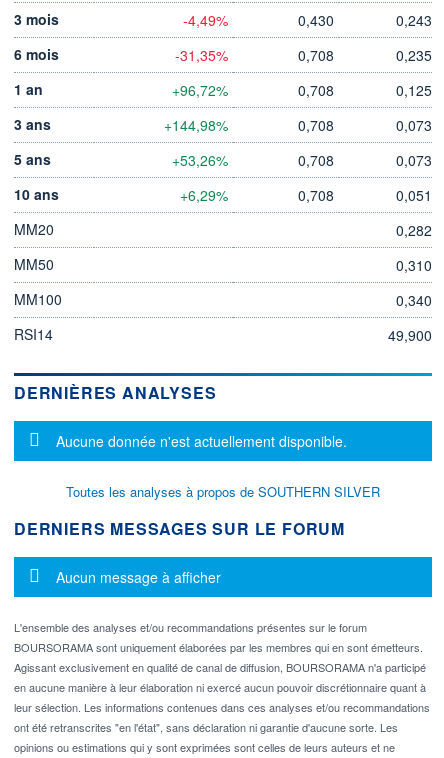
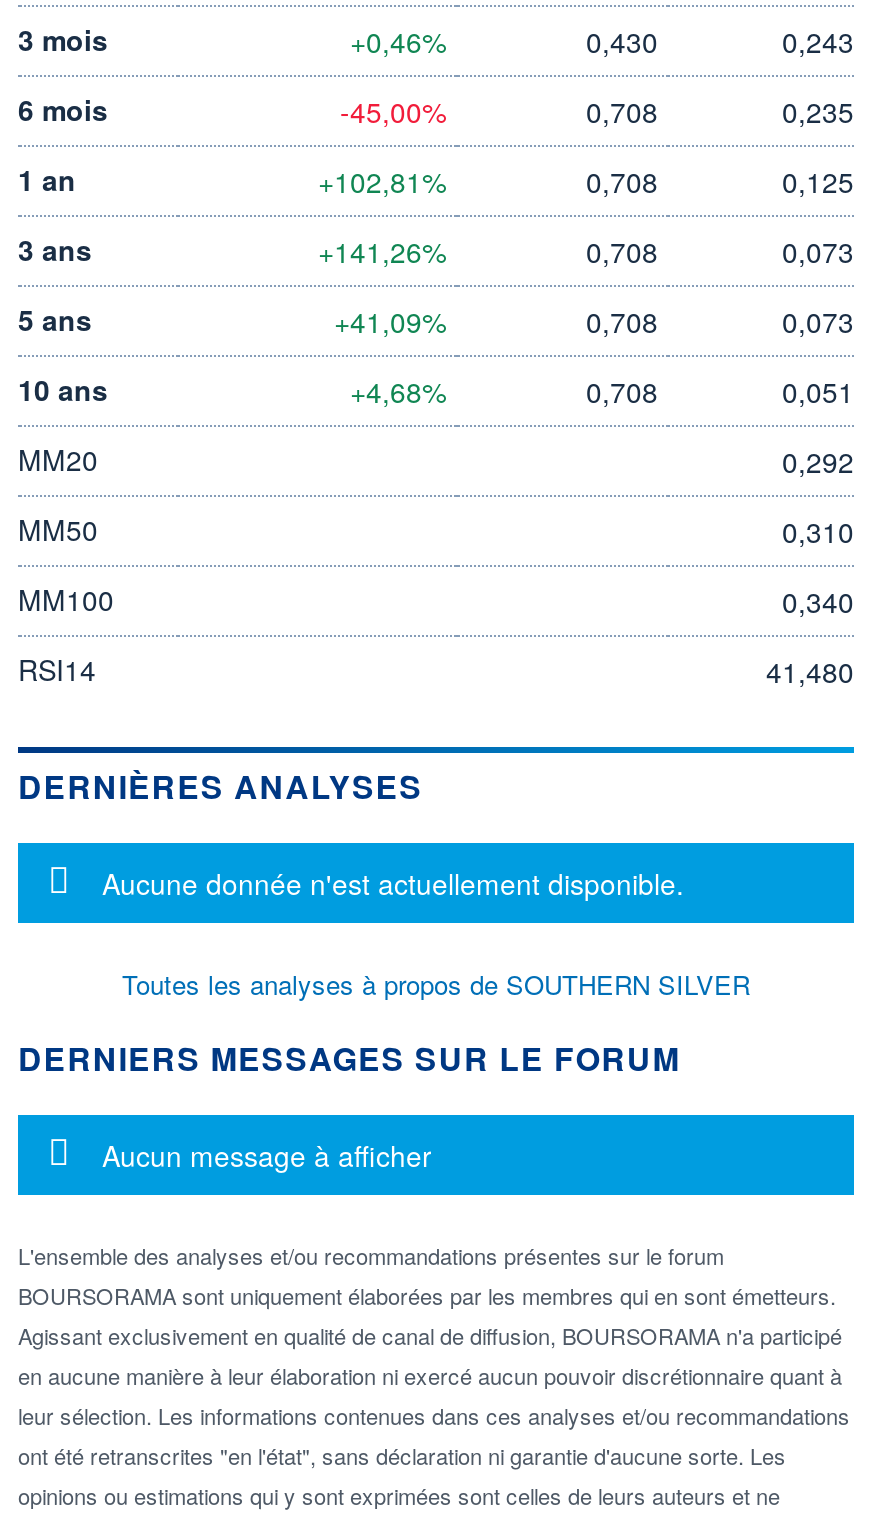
- -4,49%
+ +0,46%

- -31,35%
+ -45,00%

- +96,72%
+ +102,81%

- +144,98%
+ +141,26%

- +53,26%
+ +41,09%

- +6,29%
+ +4,68%

- 0,282
+ 0,292

- 49,900
+ 41,480
